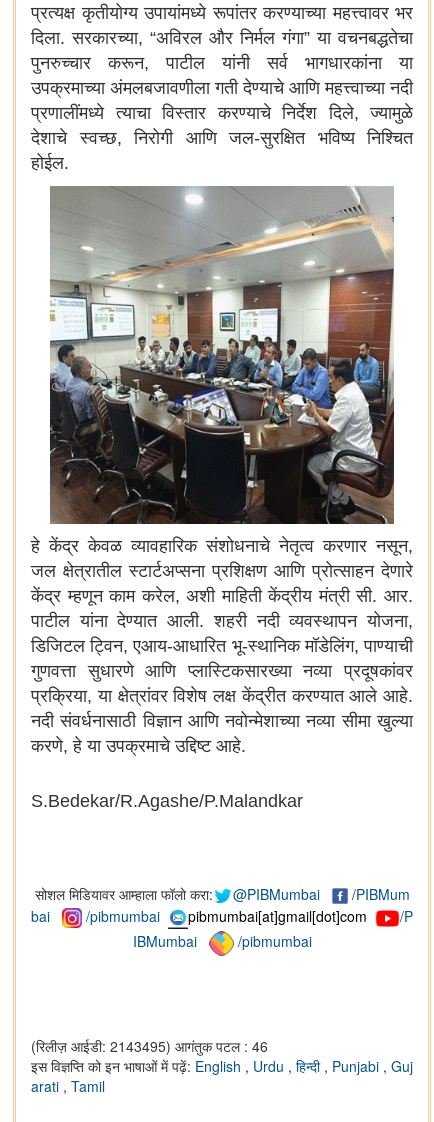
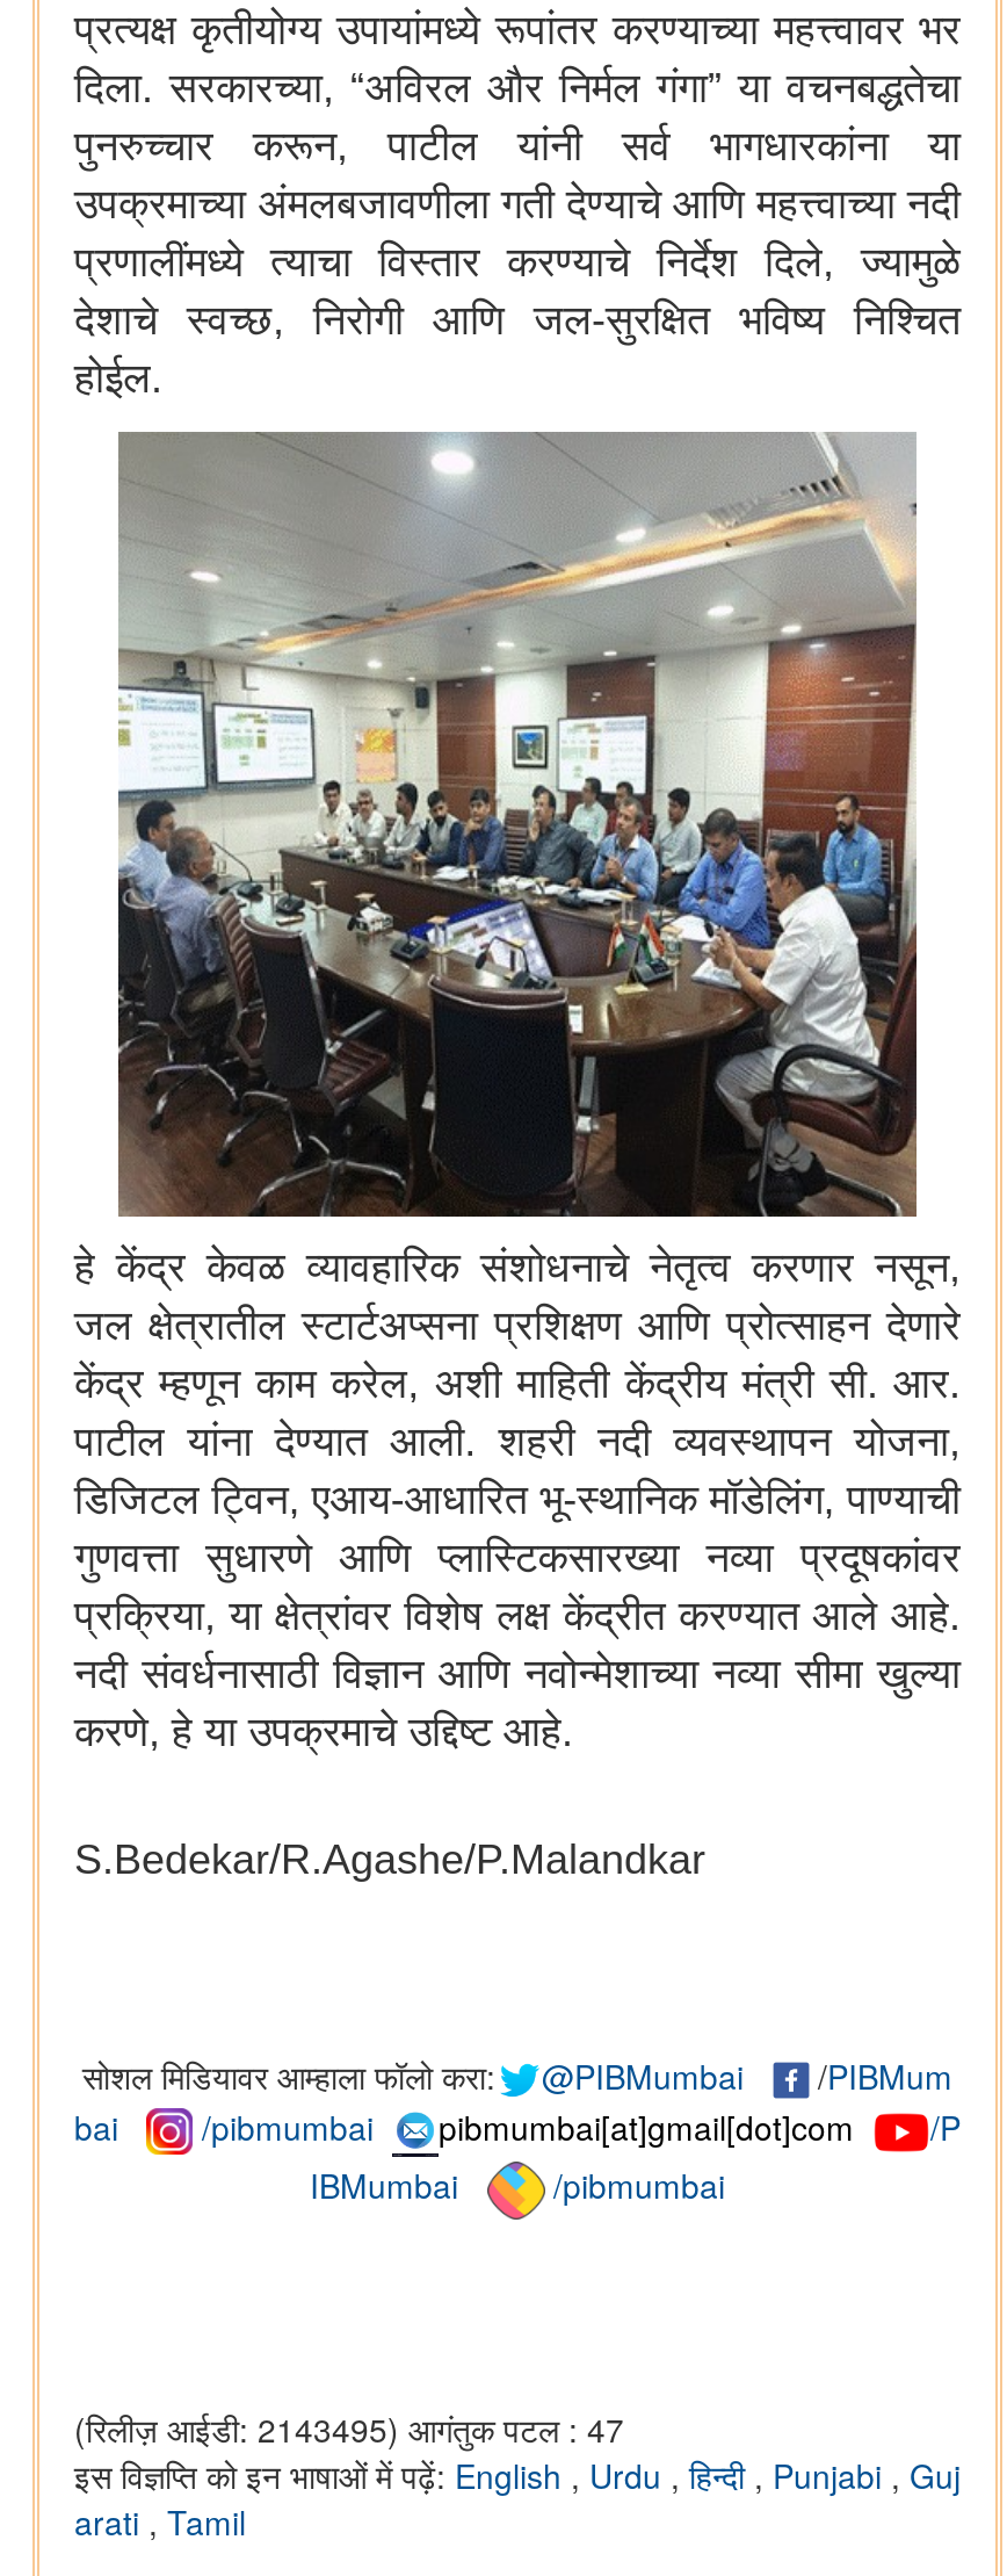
- (रिलीज़ आईडी: 2143495) आगंतुक पटल : 46
+ (रिलीज़ आईडी: 2143495) आगंतुक पटल : 47
